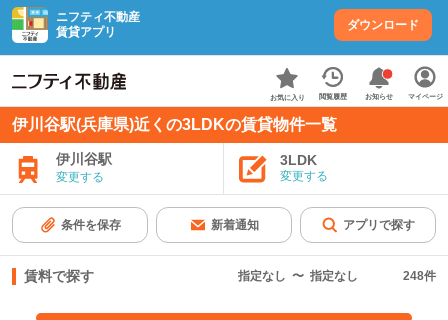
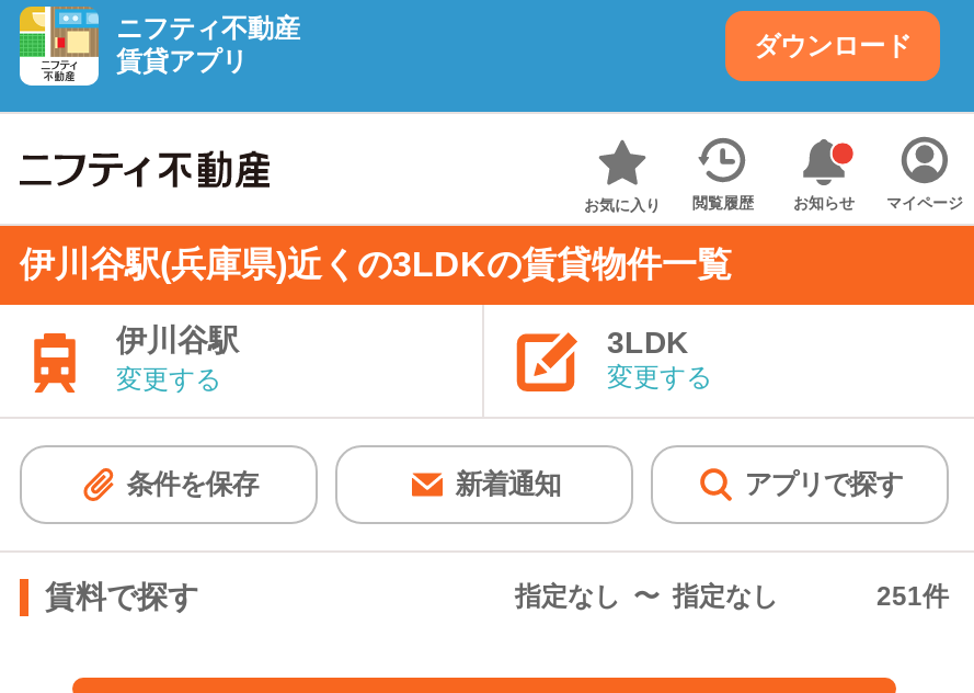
- 248件
+ 251件
